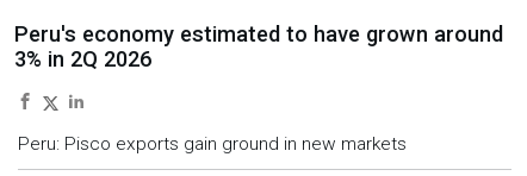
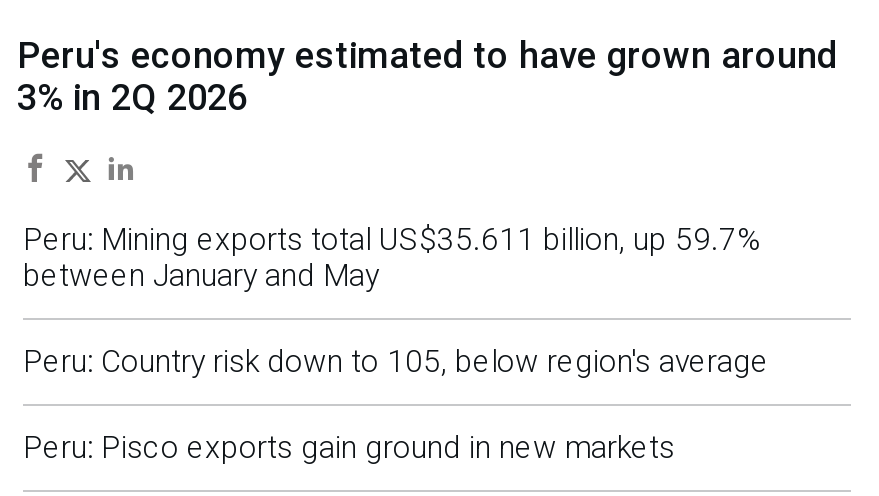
+ Peru: Mining exports total US$35.611 billion, up 59.7%
+ between January and May
+ Peru: Country risk down to 105, below region's average
